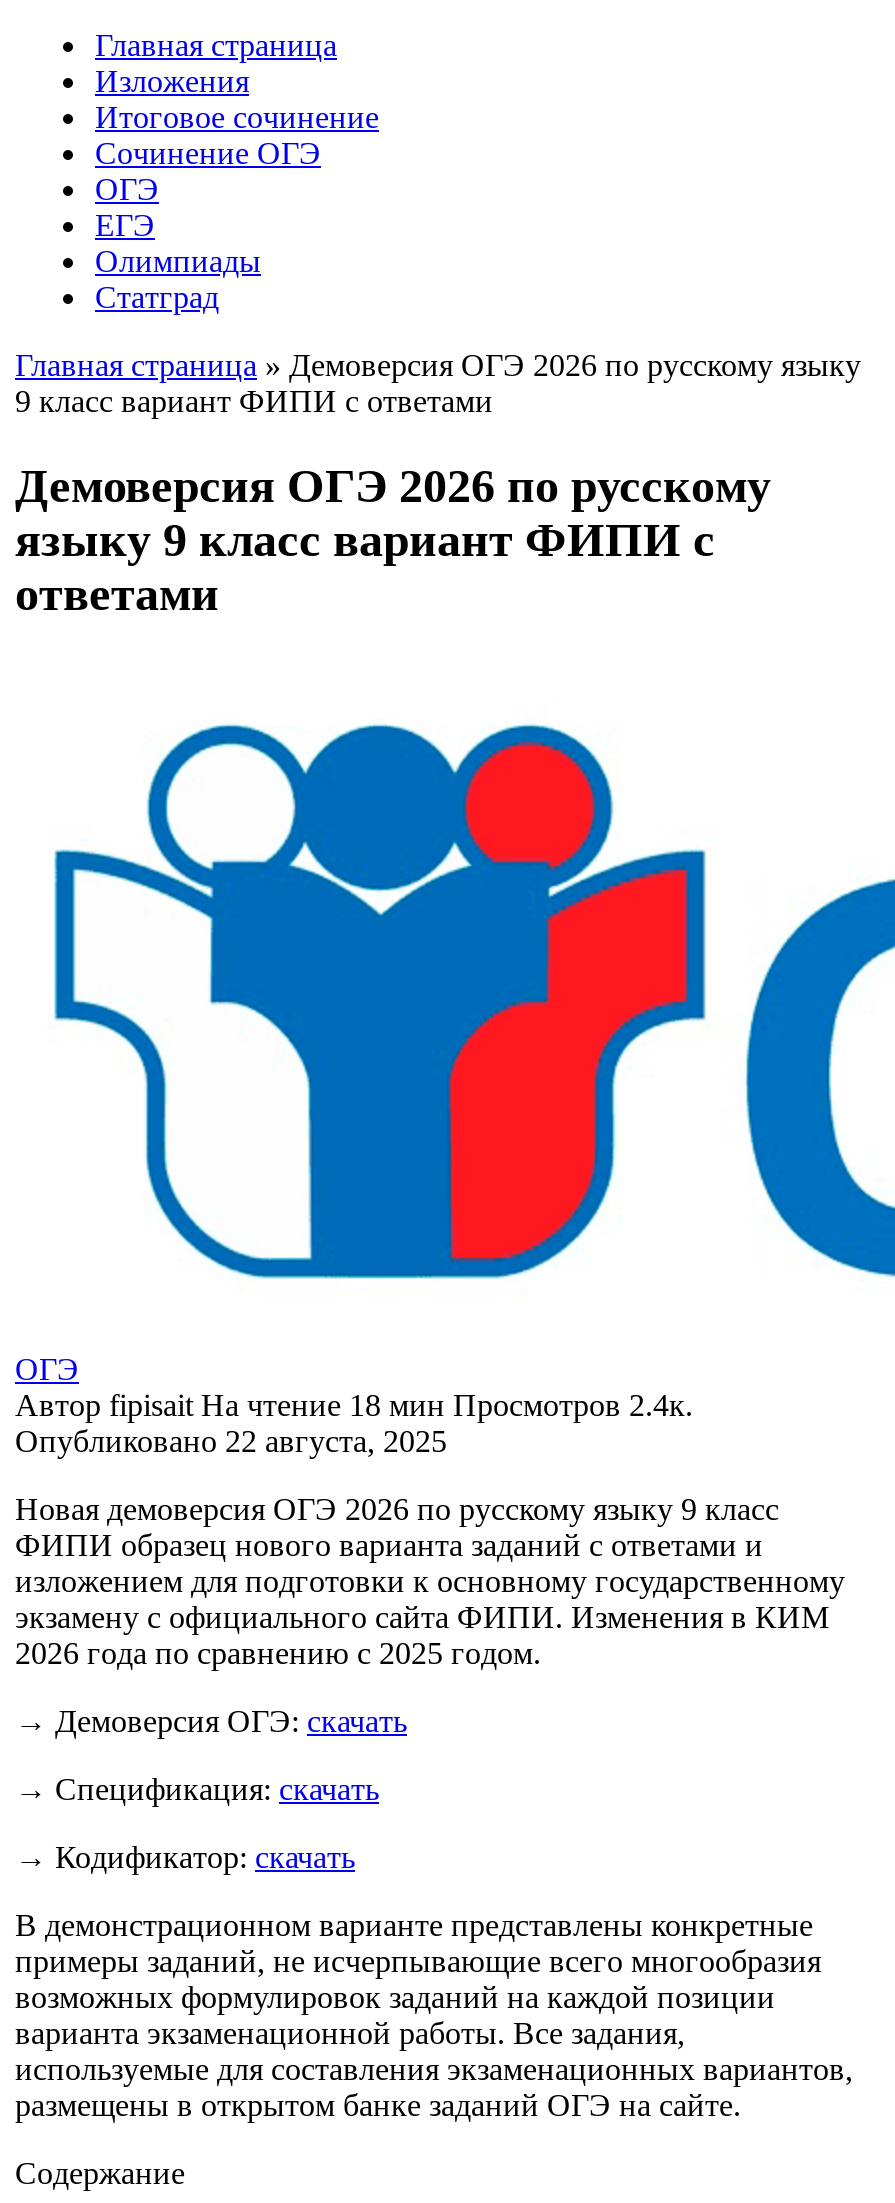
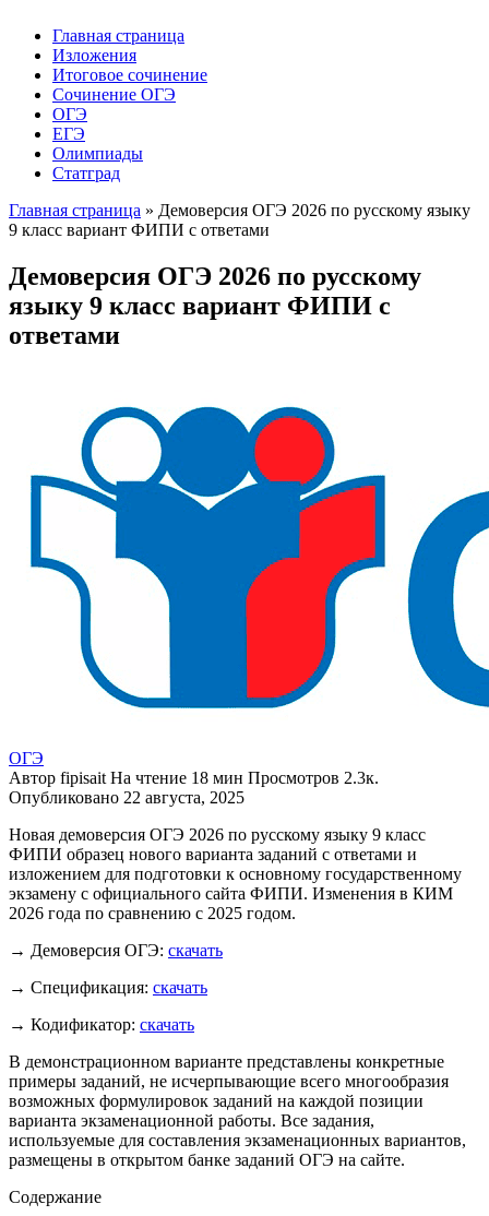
- Автор fipisait На чтение 18 мин Просмотров 2.4к.
+ Автор fipisait На чтение 18 мин Просмотров 2.3к.
